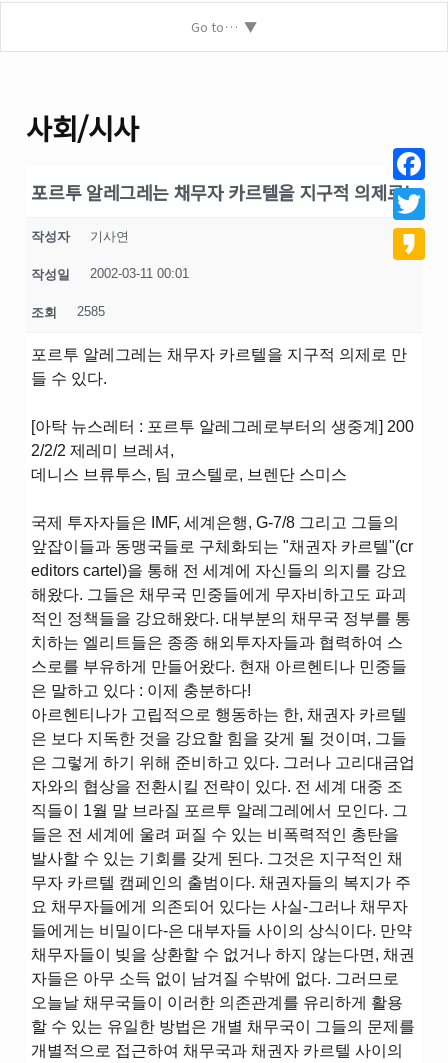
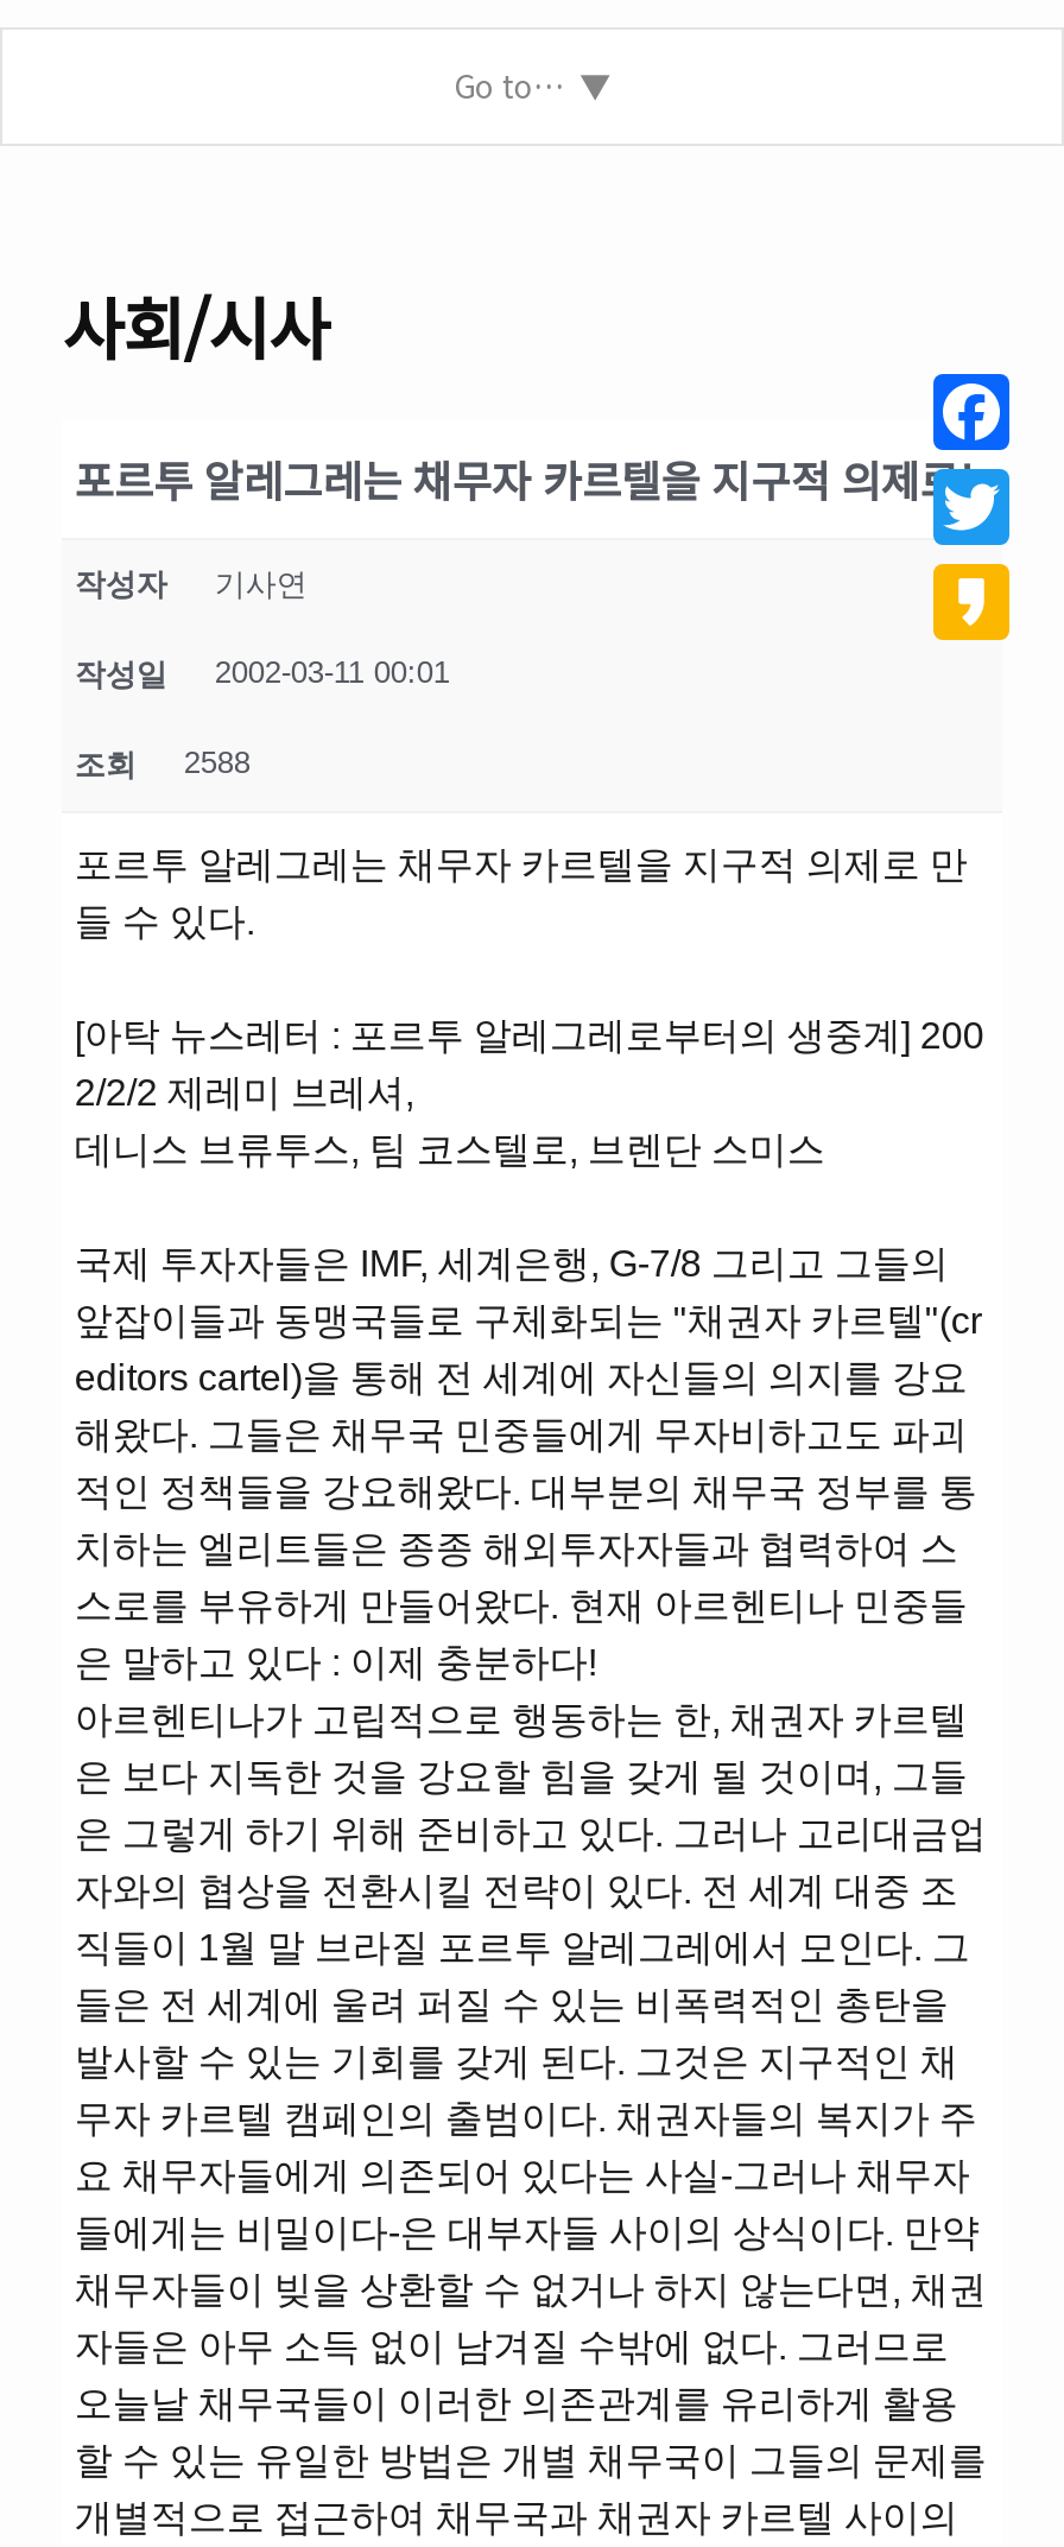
- 조회 2585
+ 조회 2588
